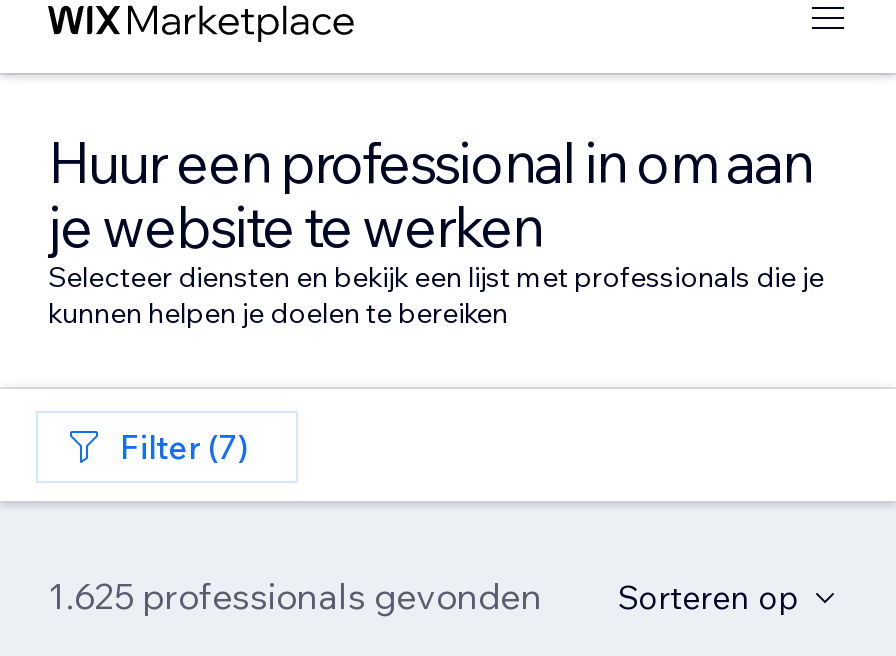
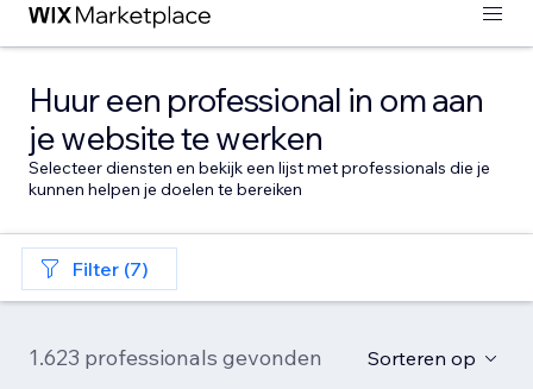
- 1.625 professionals gevonden
+ 1.623 professionals gevonden
